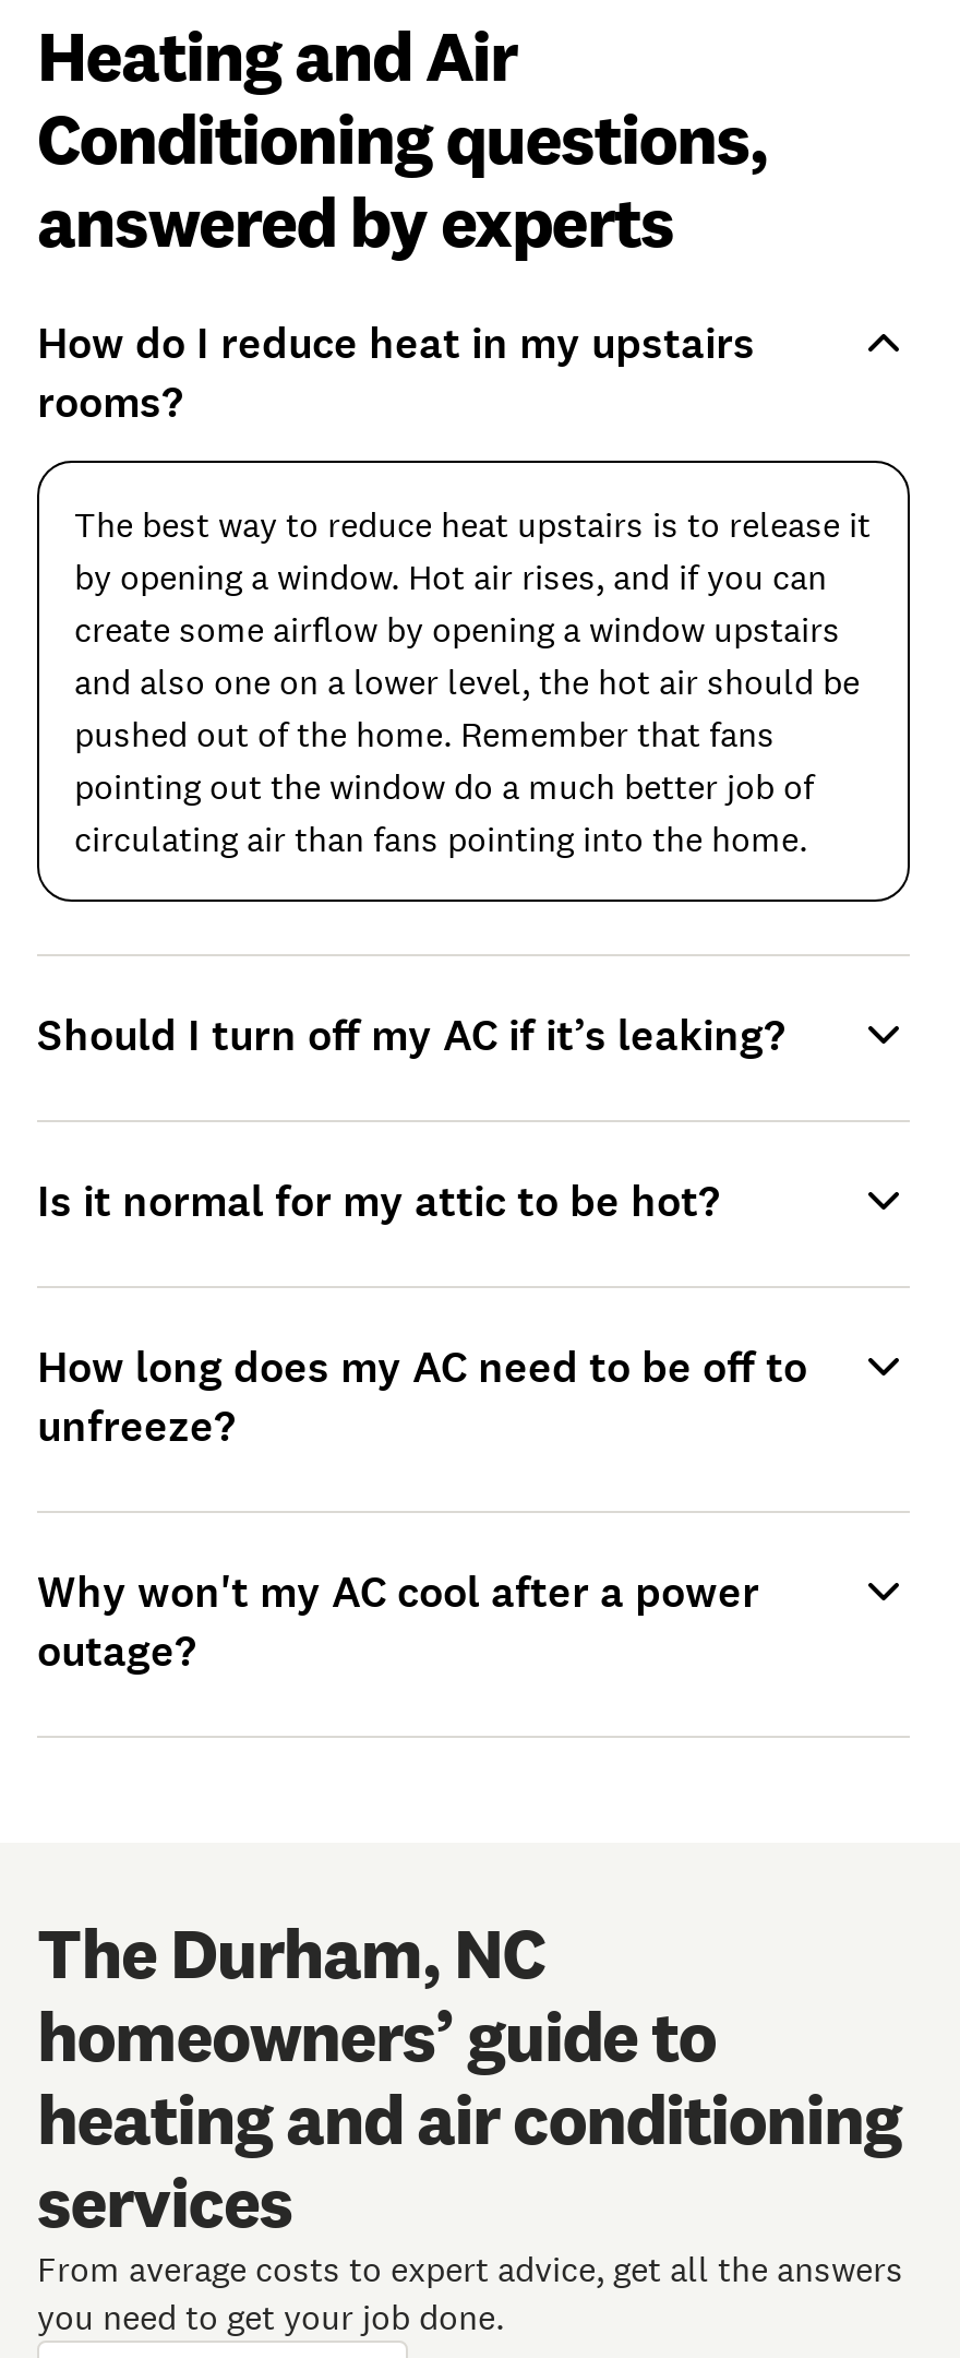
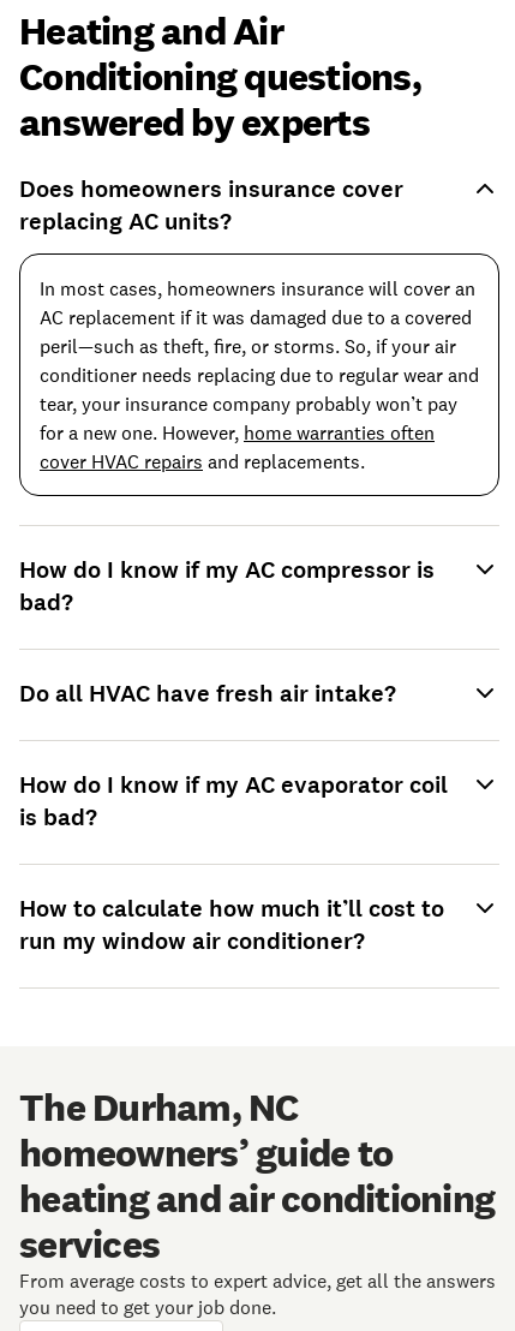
- How do I reduce heat in my upstairs
- rooms?
+ Does homeowners insurance cover
+ replacing AC units?

- The best way to reduce heat upstairs is to release it
- by opening a window. Hot air rises, and if you can
- create some airflow by opening a window upstairs
- and also one on a lower level, the hot air should be
- pushed out of the home. Remember that fans
- pointing out the window do a much better job of
- circulating air than fans pointing into the home.
+ In most cases, homeowners insurance will cover an
+ AC replacement if it was damaged due to a covered
+ peril—such as theft, fire, or storms. So, if your air
+ conditioner needs replacing due to regular wear and
+ tear, your insurance company probably won’t pay
+ for a new one. However, home warranties often
+ cover HVAC repairs and replacements.

- Should I turn off my AC if it’s leaking?
+ How do I know if my AC compressor is
+ bad?

- Is it normal for my attic to be hot?
+ Do all HVAC have fresh air intake?

- How long does my AC need to be off to
- unfreeze?
+ How do I know if my AC evaporator coil
+ is bad?

- Why won't my AC cool after a power
- outage?
+ How to calculate how much it’ll cost to
+ run my window air conditioner?
